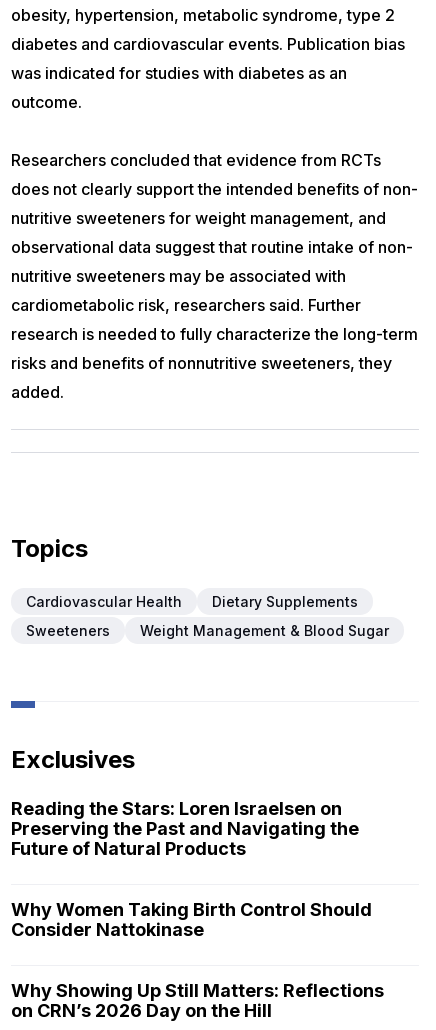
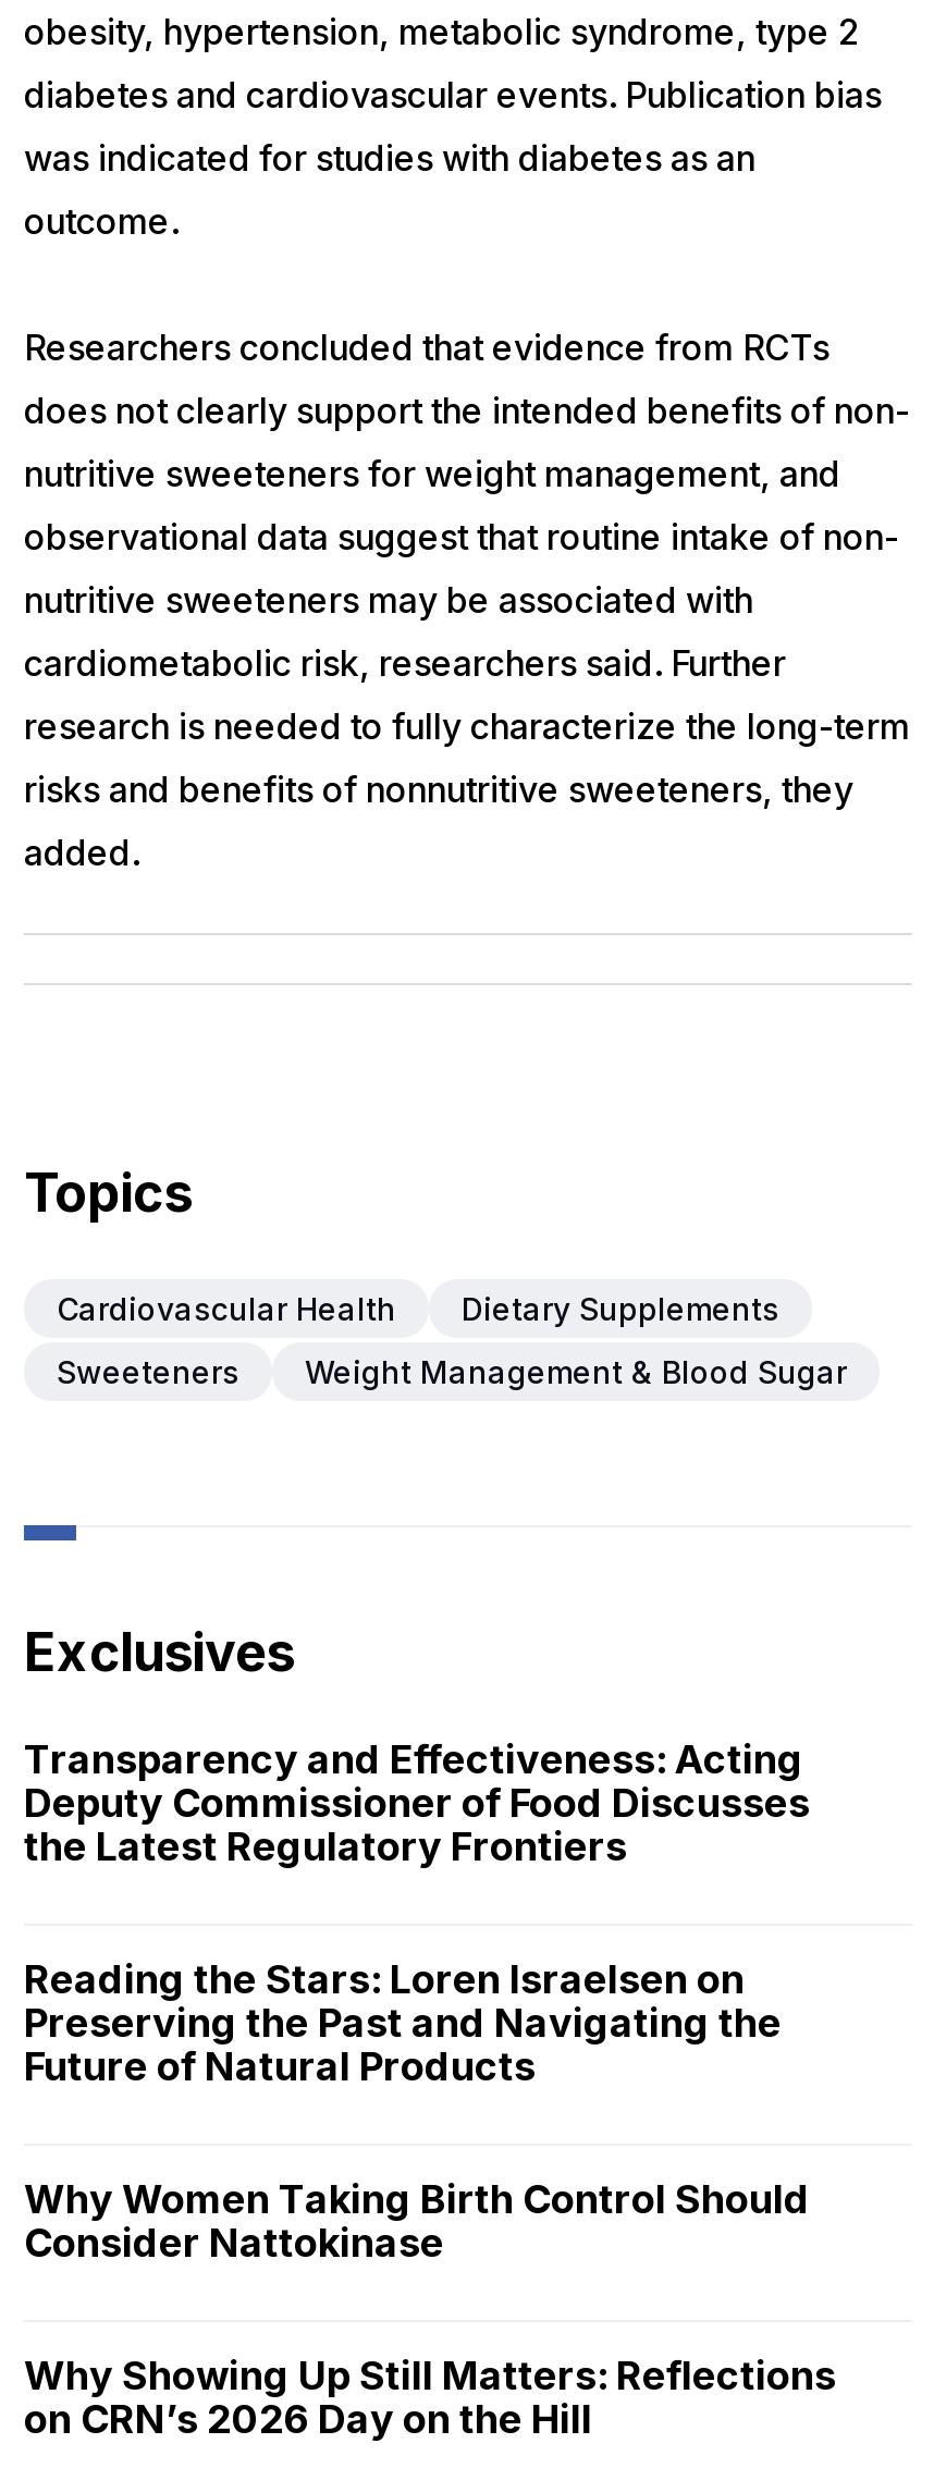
+ Transparency and Effectiveness: Acting
+ Deputy Commissioner of Food Discusses
+ the Latest Regulatory Frontiers
